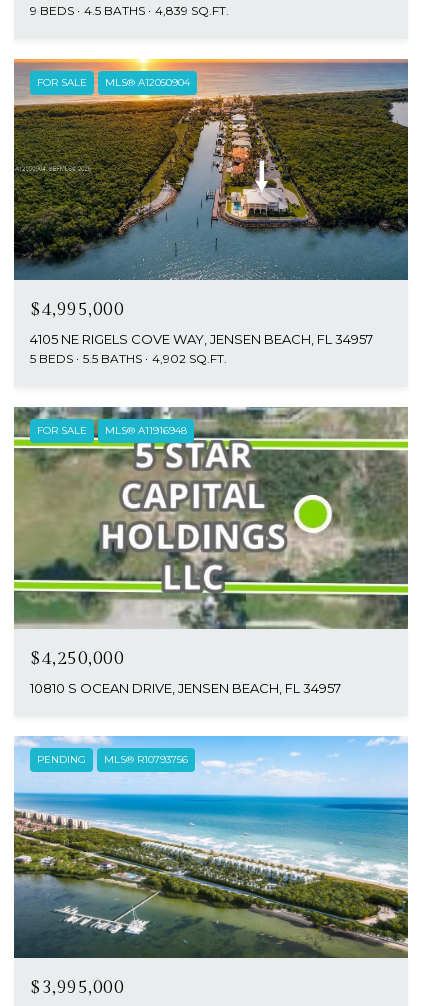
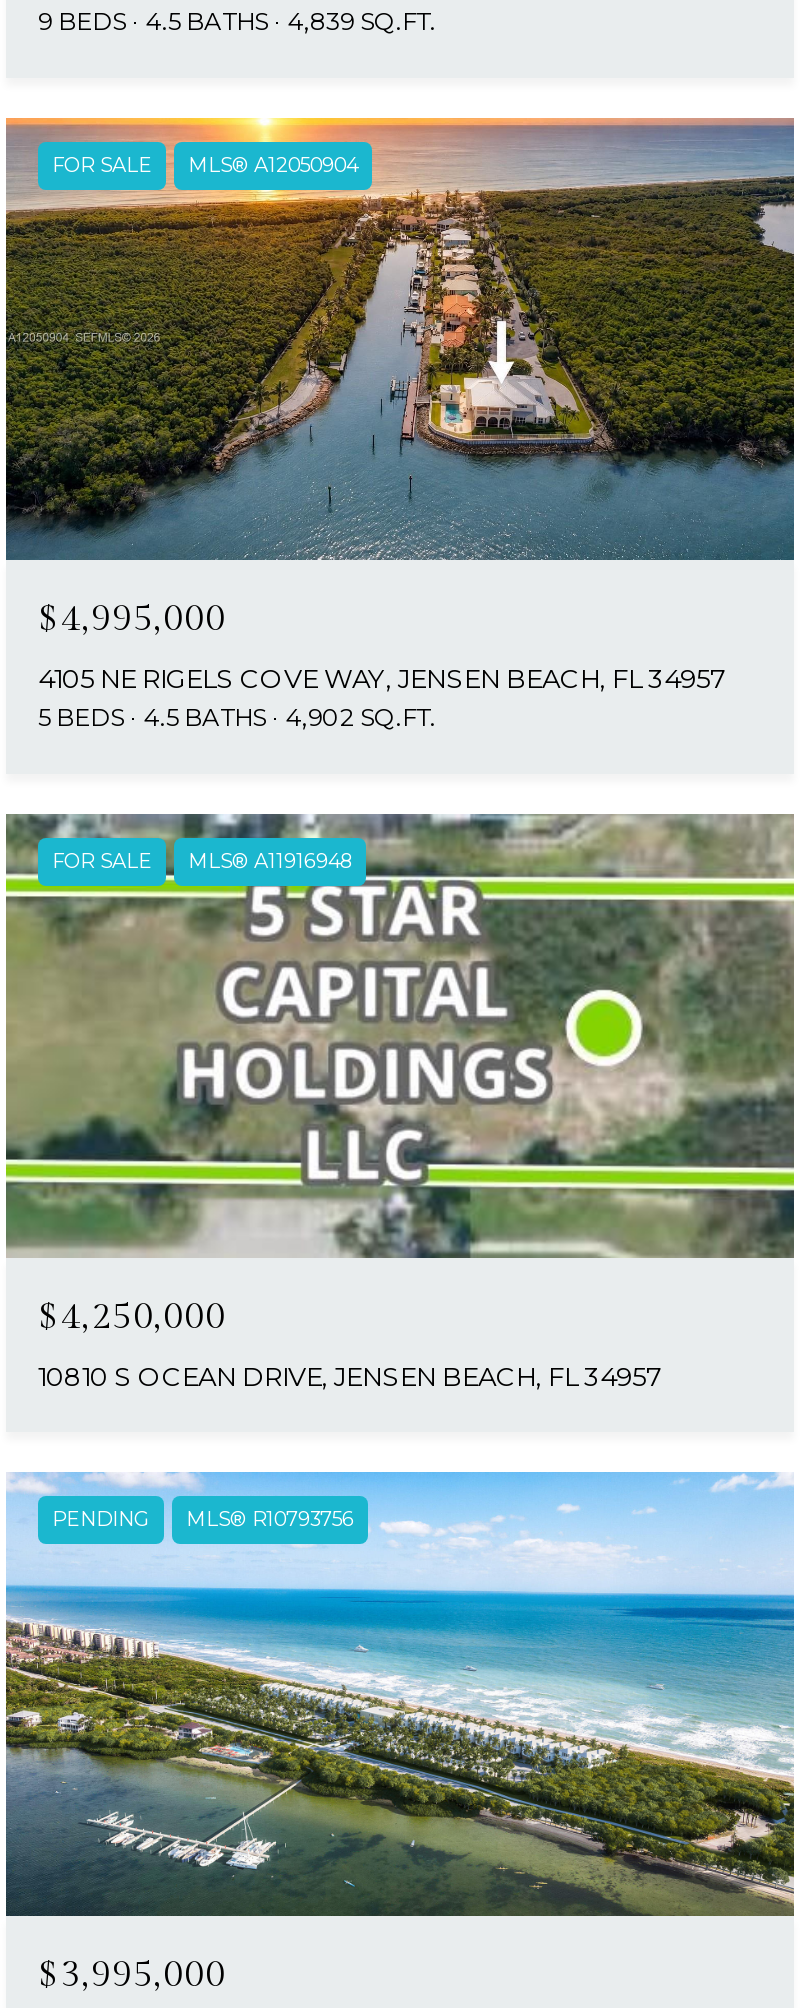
- 5 BEDS 5.5 BATHS 4,902 SQ.FT.
+ 5 BEDS 4.5 BATHS 4,902 SQ.FT.
